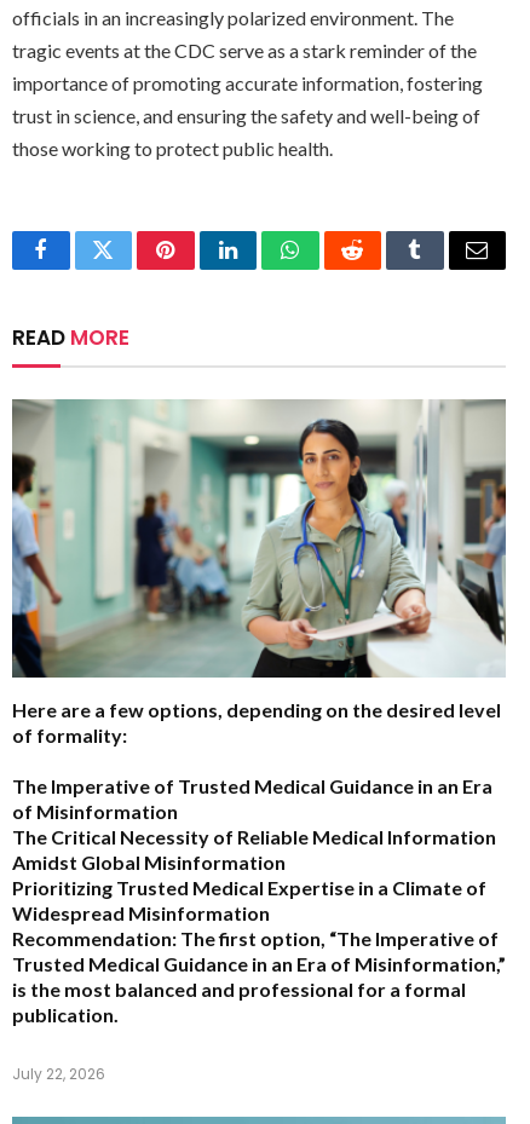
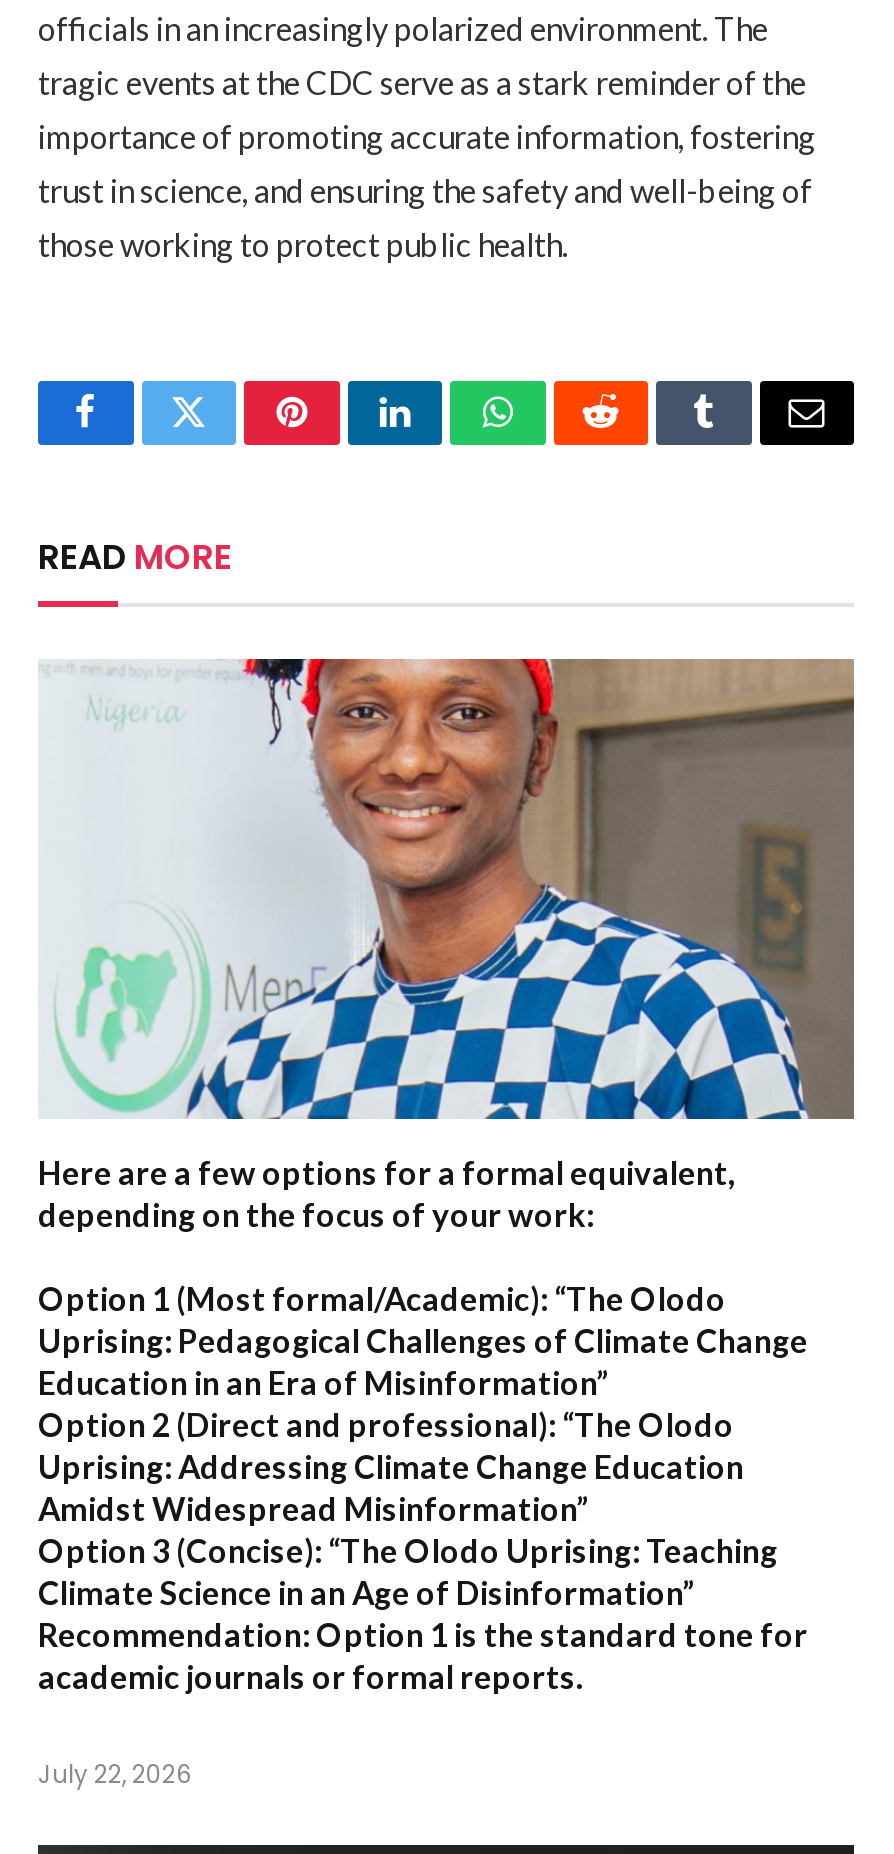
- [image]
- Here are a few options, depending on the desired level
- of formality:
+ [image]
+ Here are a few options for a formal equivalent,
+ depending on the focus of your work:

- The Imperative of Trusted Medical Guidance in an Era
- of Misinformation
- The Critical Necessity of Reliable Medical Information
- Amidst Global Misinformation
- Prioritizing Trusted Medical Expertise in a Climate of
- Widespread Misinformation
- Recommendation: The first option, “The Imperative of
- Trusted Medical Guidance in an Era of Misinformation,”
- is the most balanced and professional for a formal
- publication.
+ Option 1 (Most formal/Academic): “The Olodo
+ Uprising: Pedagogical Challenges of Climate Change
+ Education in an Era of Misinformation”
+ Option 2 (Direct and professional): “The Olodo
+ Uprising: Addressing Climate Change Education
+ Amidst Widespread Misinformation”
+ Option 3 (Concise): “The Olodo Uprising: Teaching
+ Climate Science in an Age of Disinformation”
+ Recommendation: Option 1 is the standard tone for
+ academic journals or formal reports.
